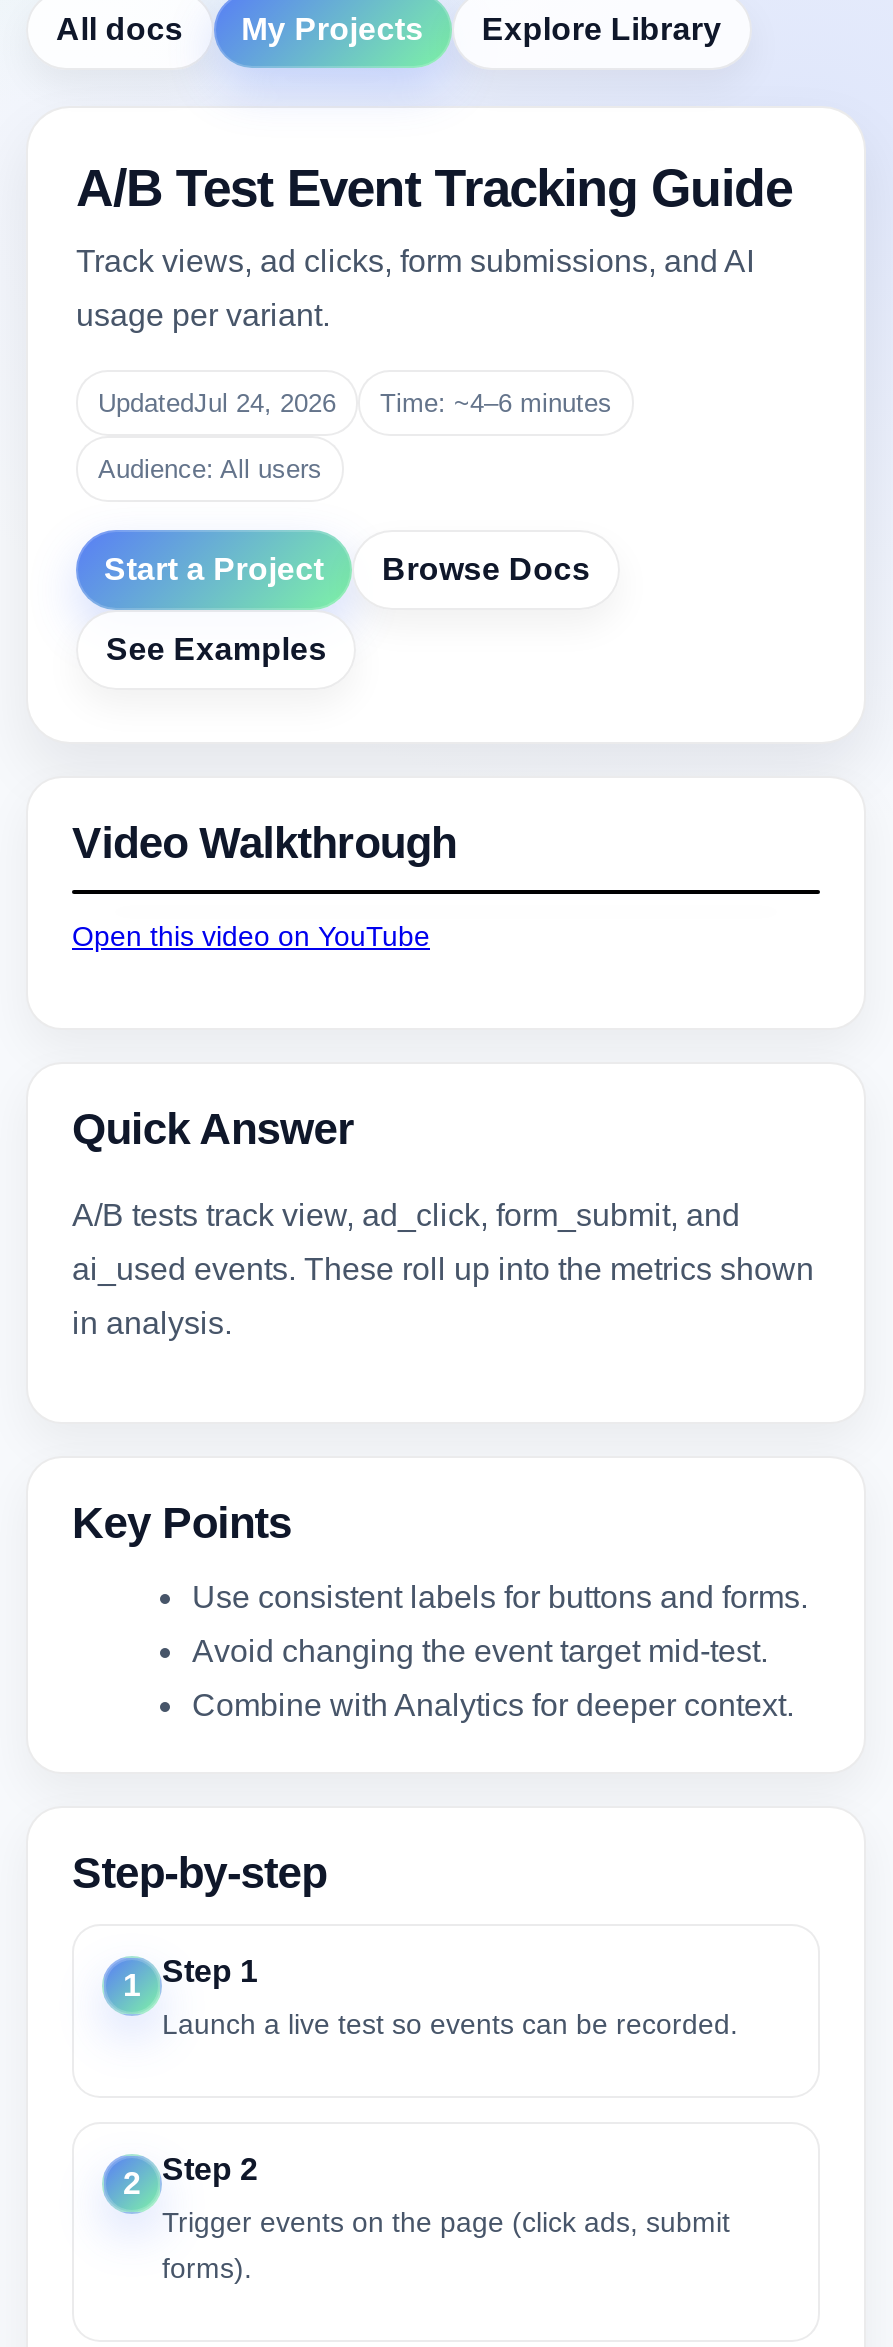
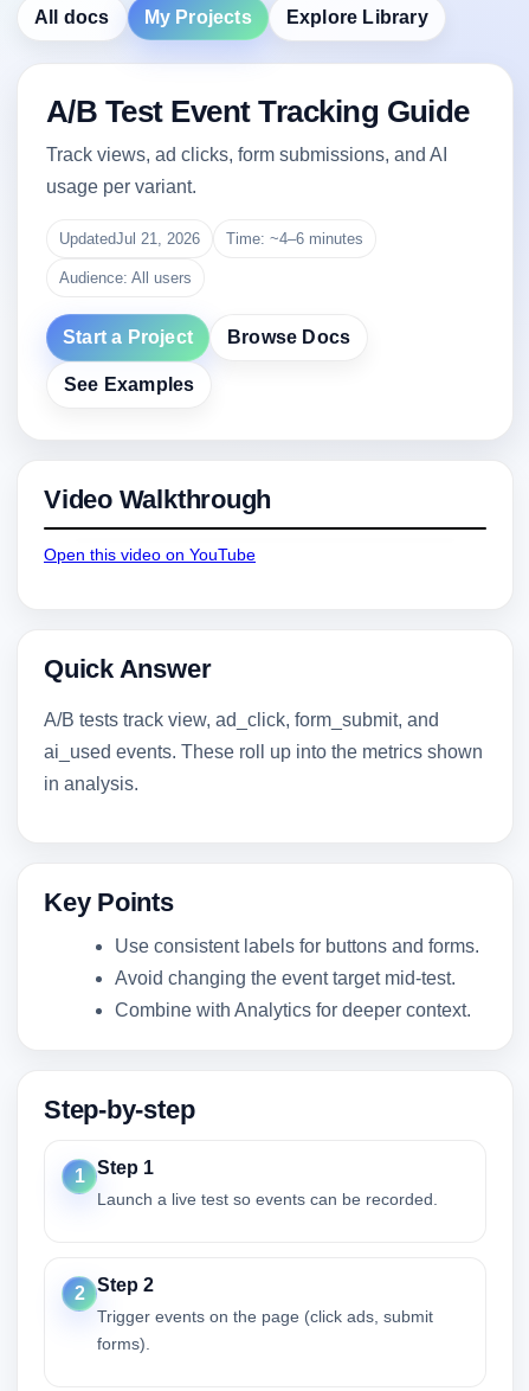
- UpdatedJul 24, 2026 Time: ~4–6 minutes
+ UpdatedJul 21, 2026 Time: ~4–6 minutes
